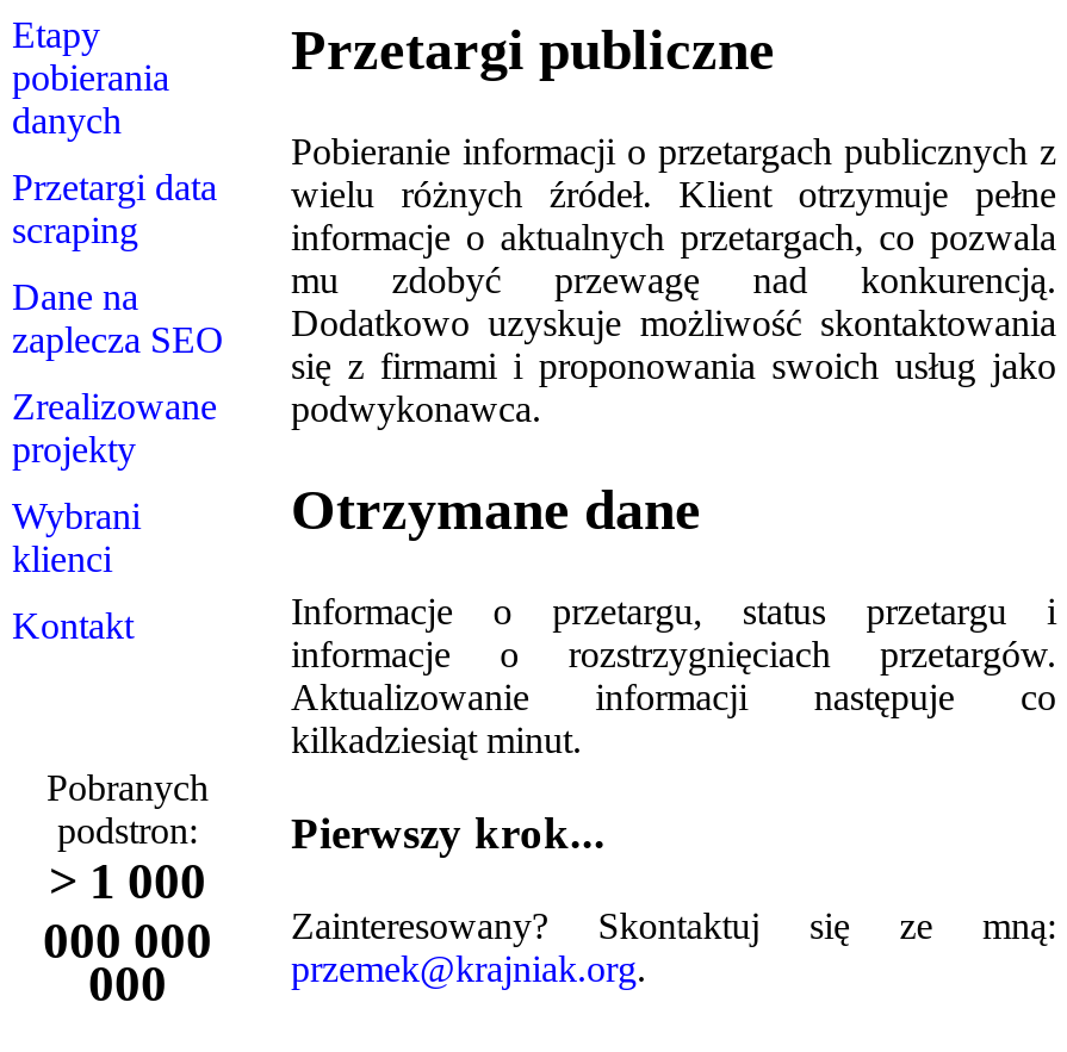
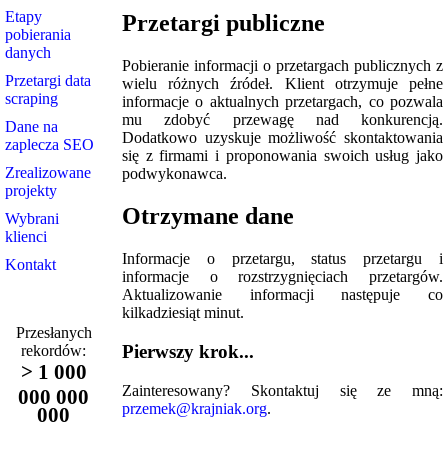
- Pobranych
- podstron:
+ Przesłanych
+ rekordów:
